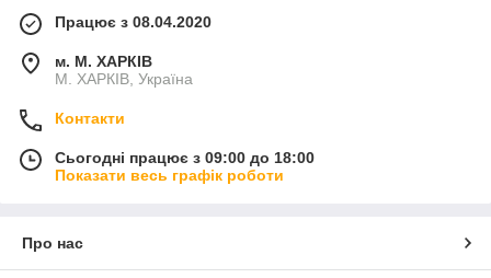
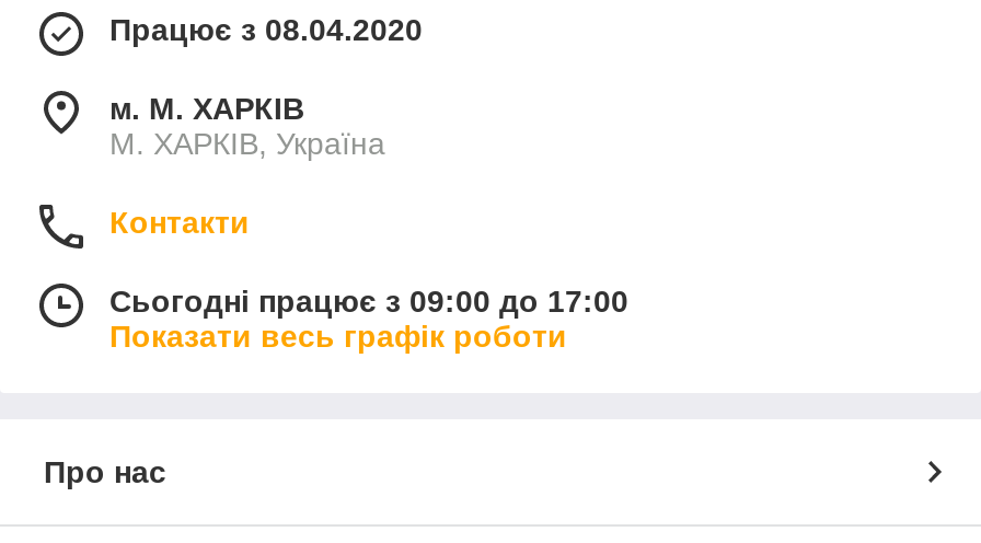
- Сьогодні працює з 09:00 до 18:00
+ Сьогодні працює з 09:00 до 17:00
